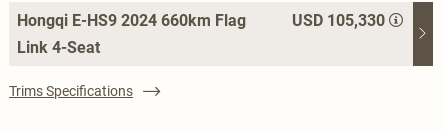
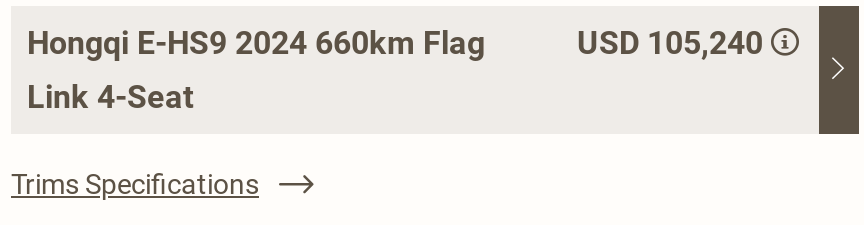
- USD 105,330
+ USD 105,240
